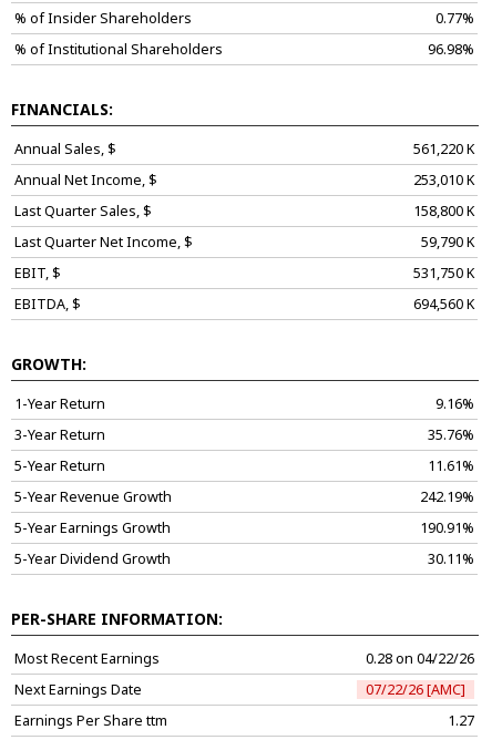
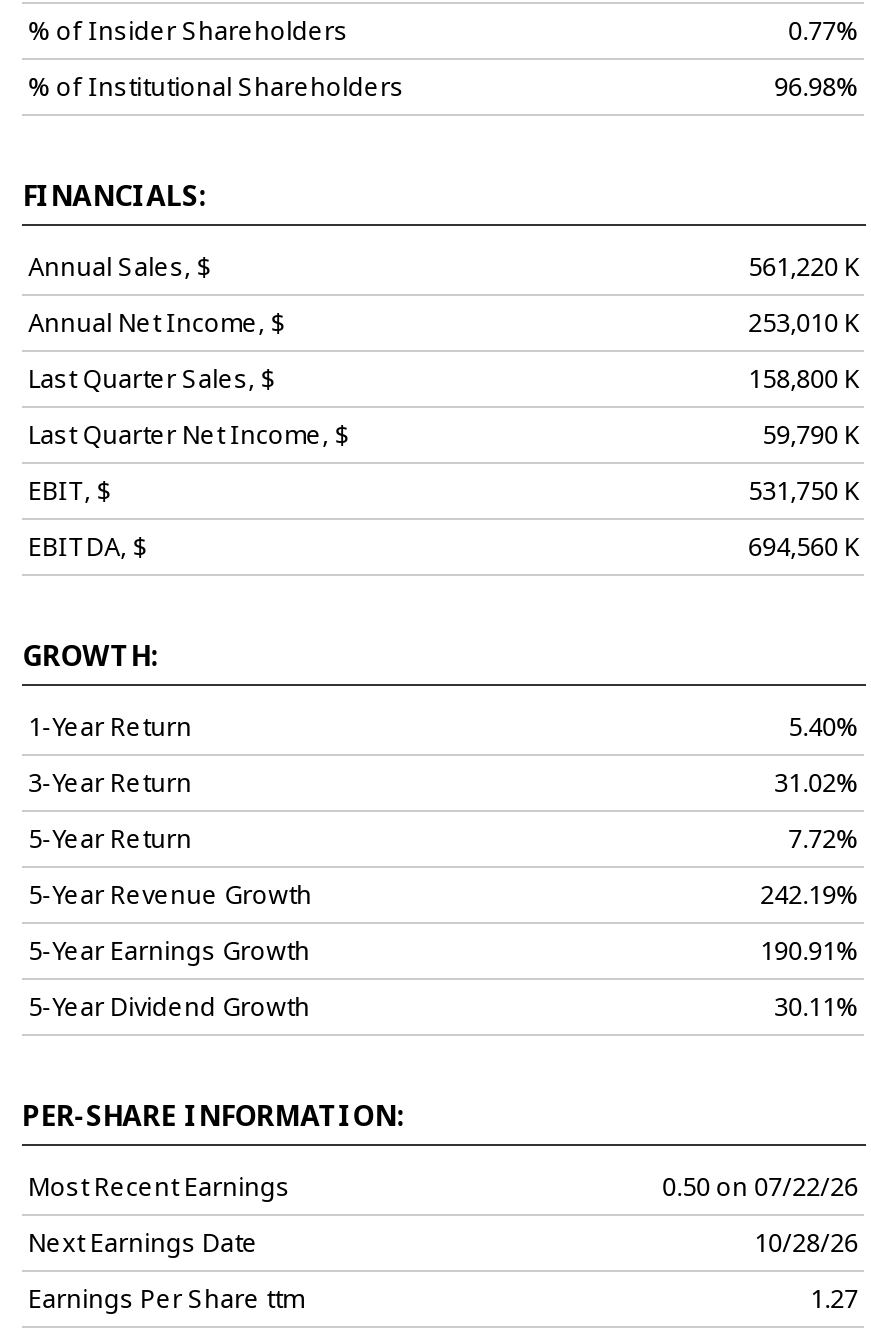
- 9.16%
+ 5.40%

- 35.76%
+ 31.02%

- 11.61%
+ 7.72%

- 0.28 on 04/22/26
+ 0.50 on 07/22/26

- 07/22/26 [AMC]
+ 10/28/26
